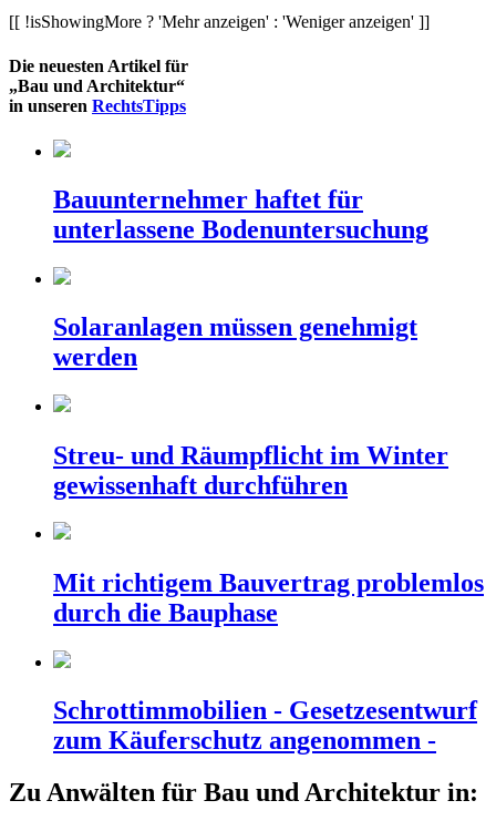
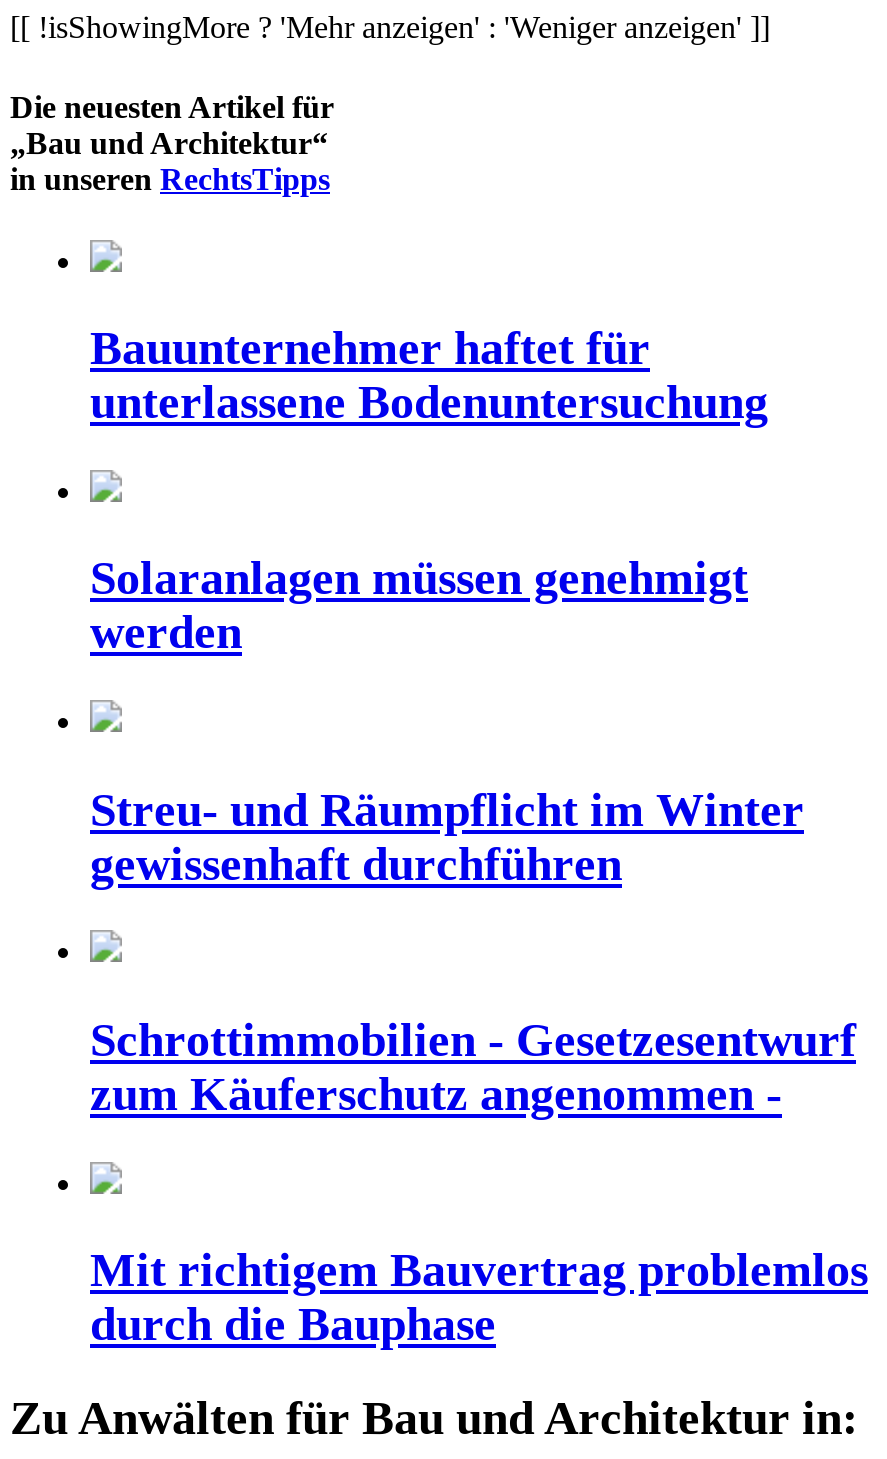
moved down: Mit richtigem Bauvertrag problemlos | durch die Bauphase

moved up: Schrottimmobilien - Gesetzesentwurf | zum Käuferschutz angenommen -
